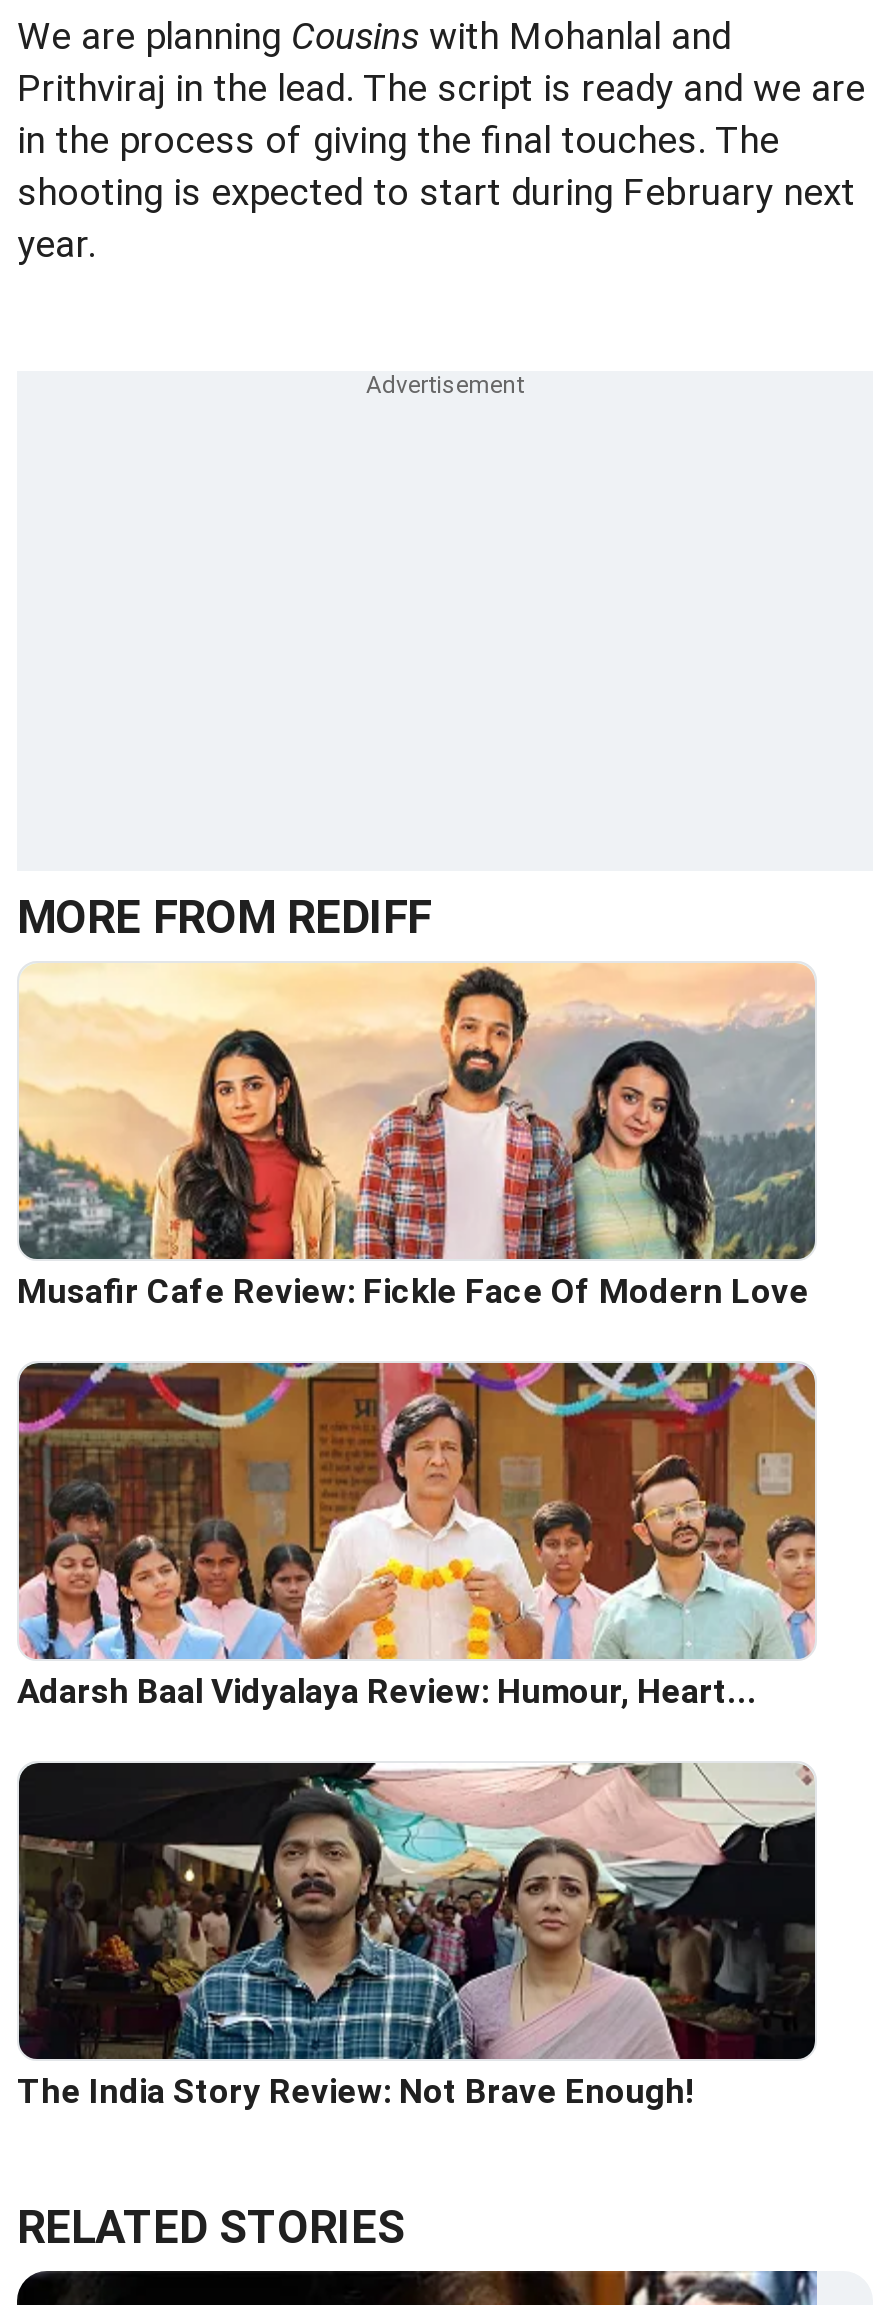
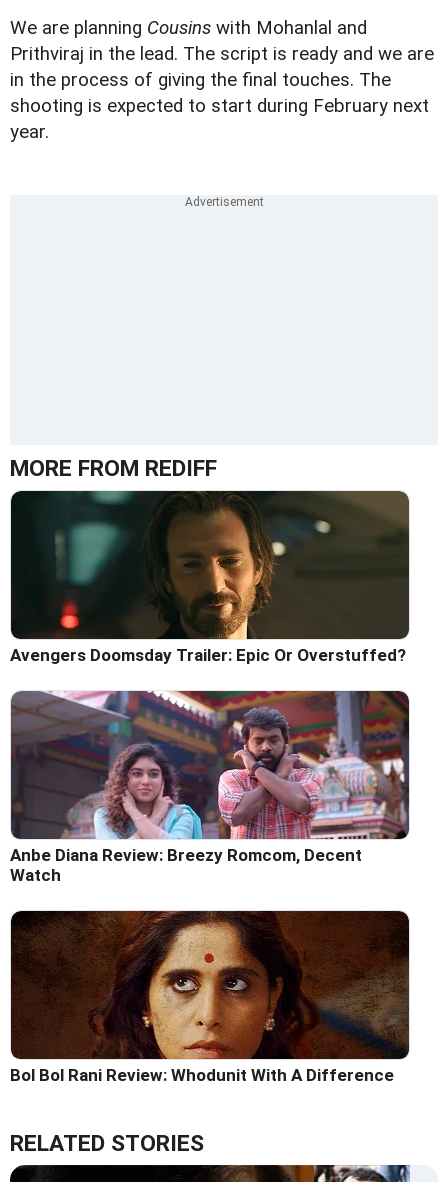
- [image]
- Musafir Cafe Review: Fickle Face Of Modern Love
+ [image]
+ Avengers Doomsday Trailer: Epic Or Overstuffed?

- [image]
- Adarsh Baal Vidyalaya Review: Humour, Heart...
+ [image]
+ Anbe Diana Review: Breezy Romcom, Decent
+ Watch

- [image]
- The India Story Review: Not Brave Enough!
+ [image]
+ Bol Bol Rani Review: Whodunit With A Difference
